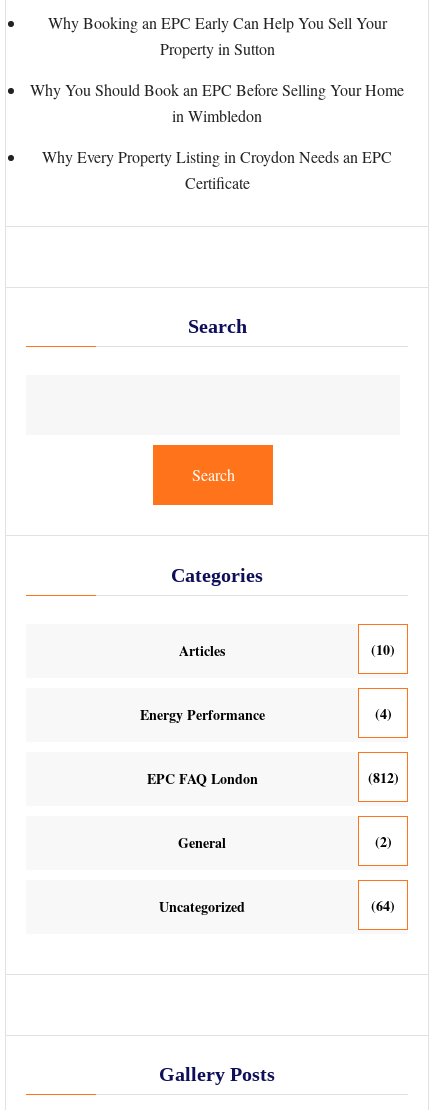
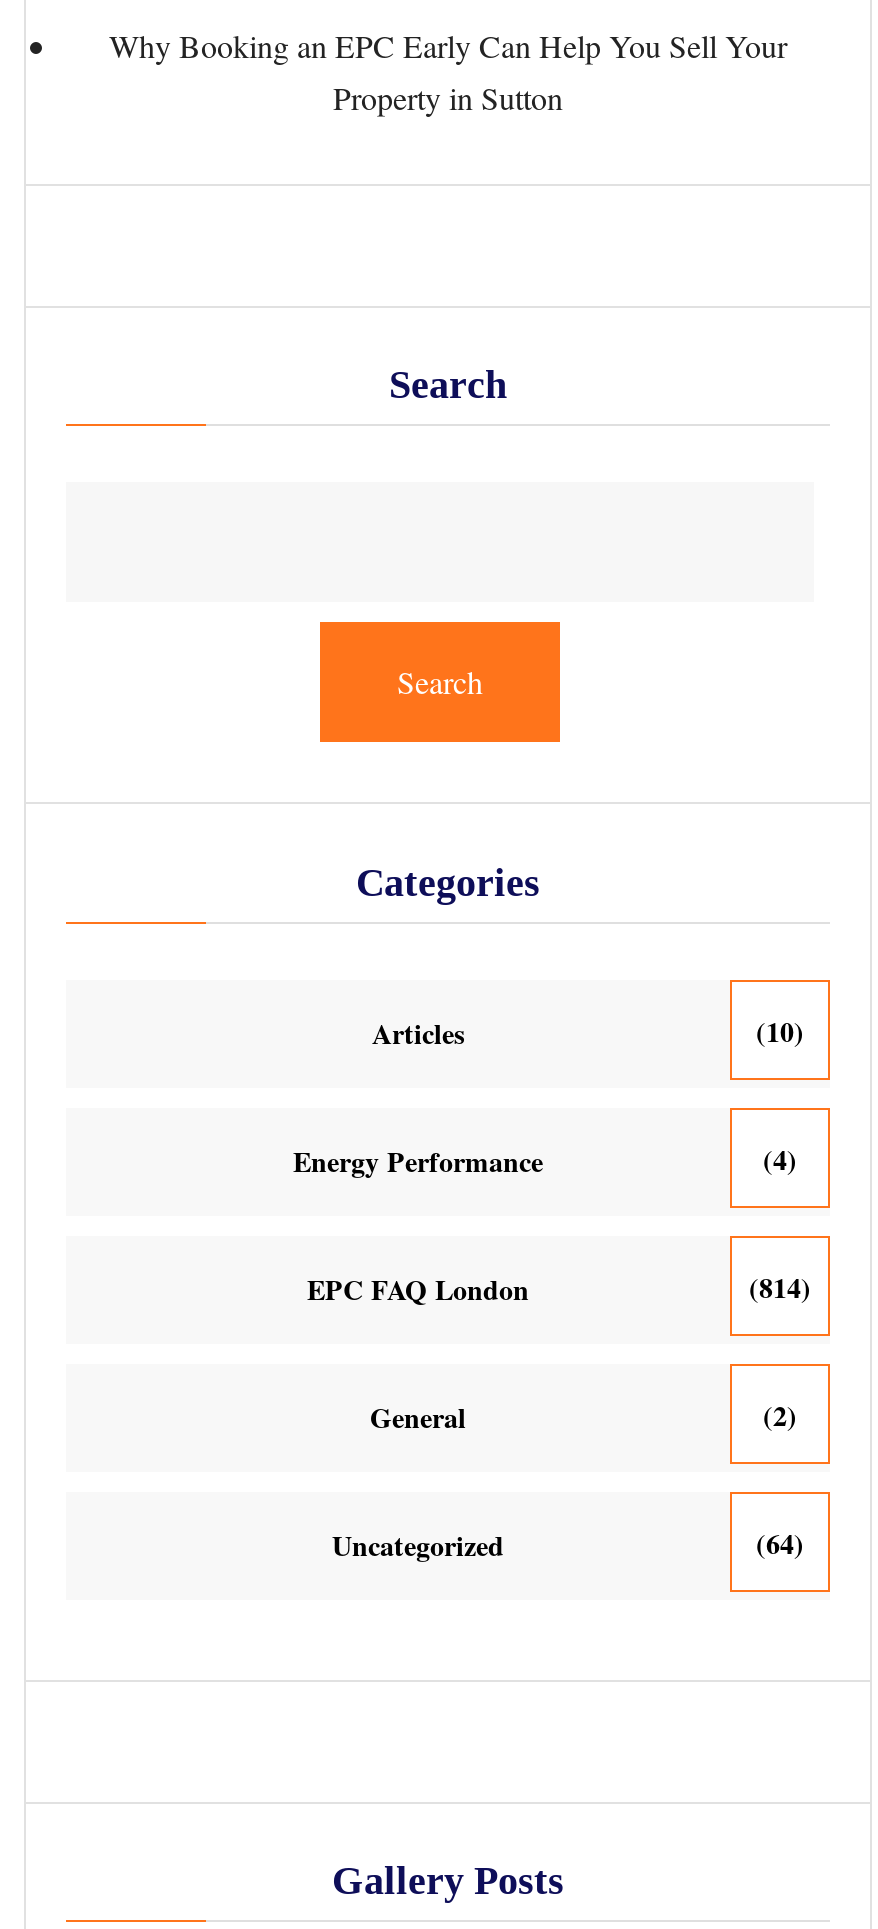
- Why You Should Book an EPC Before Selling Your Home
- in Wimbledon
- Why Every Property Listing in Croydon Needs an EPC
- Certificate

- (812)
+ (814)
